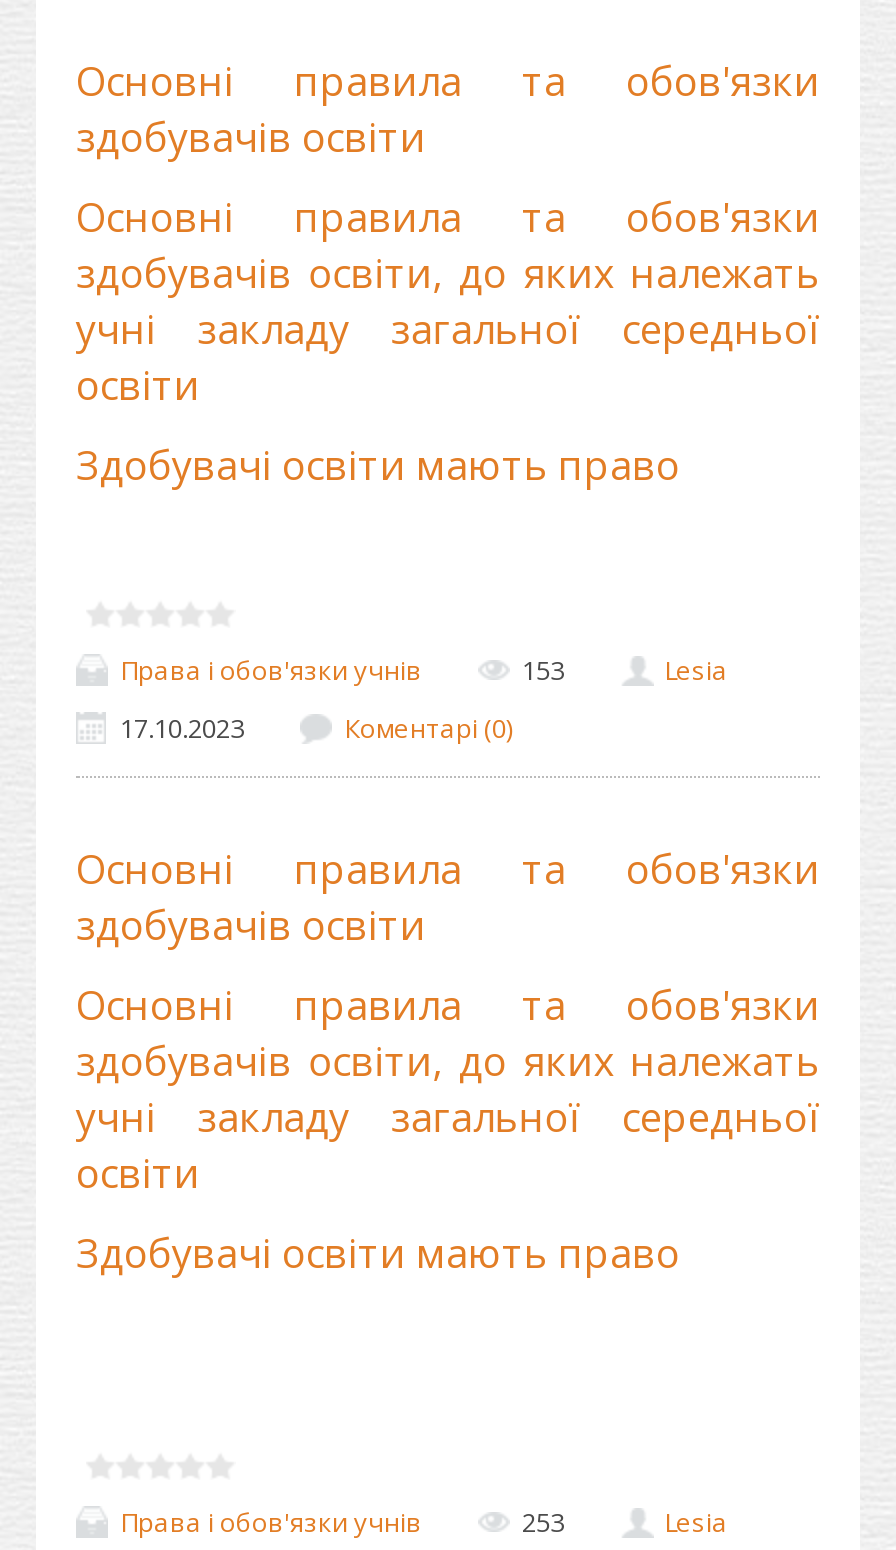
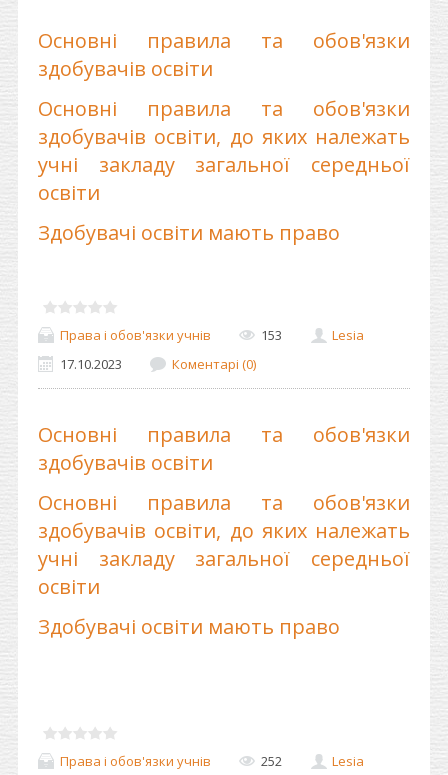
- 253
+ 252
